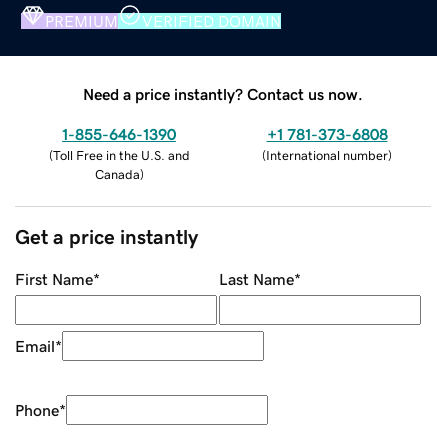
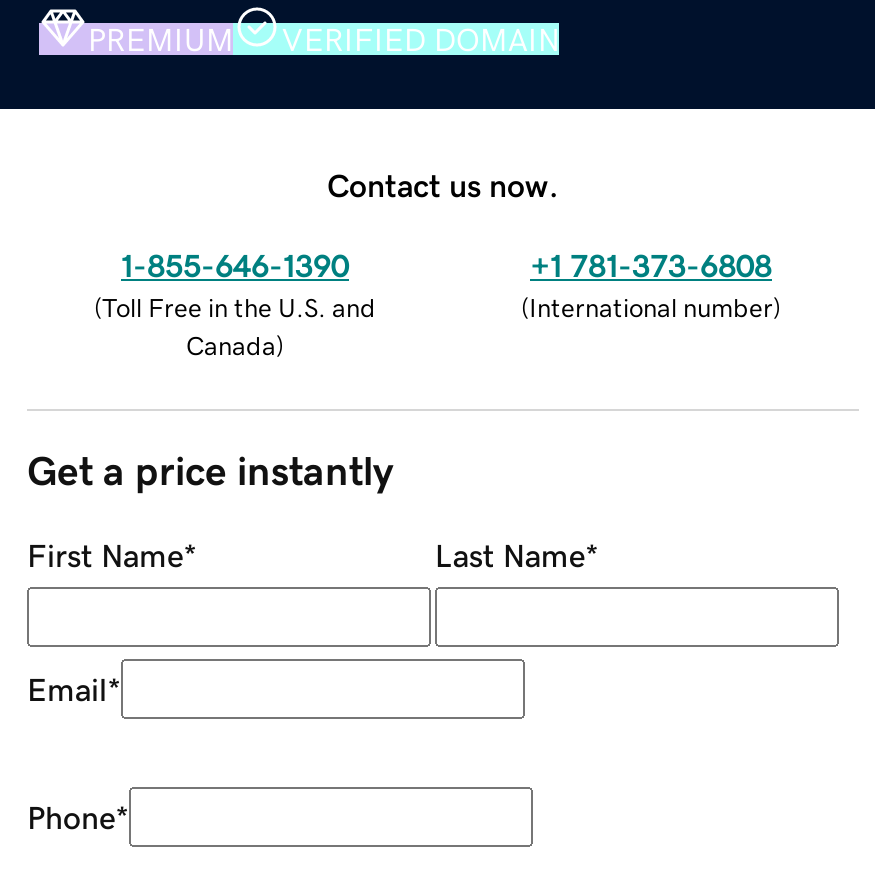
- Need a price instantly? Contact us now.
+ Contact us now.
